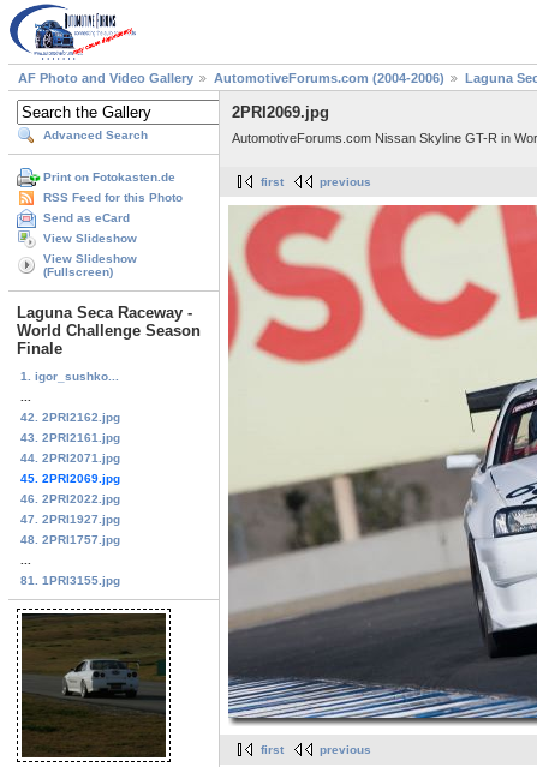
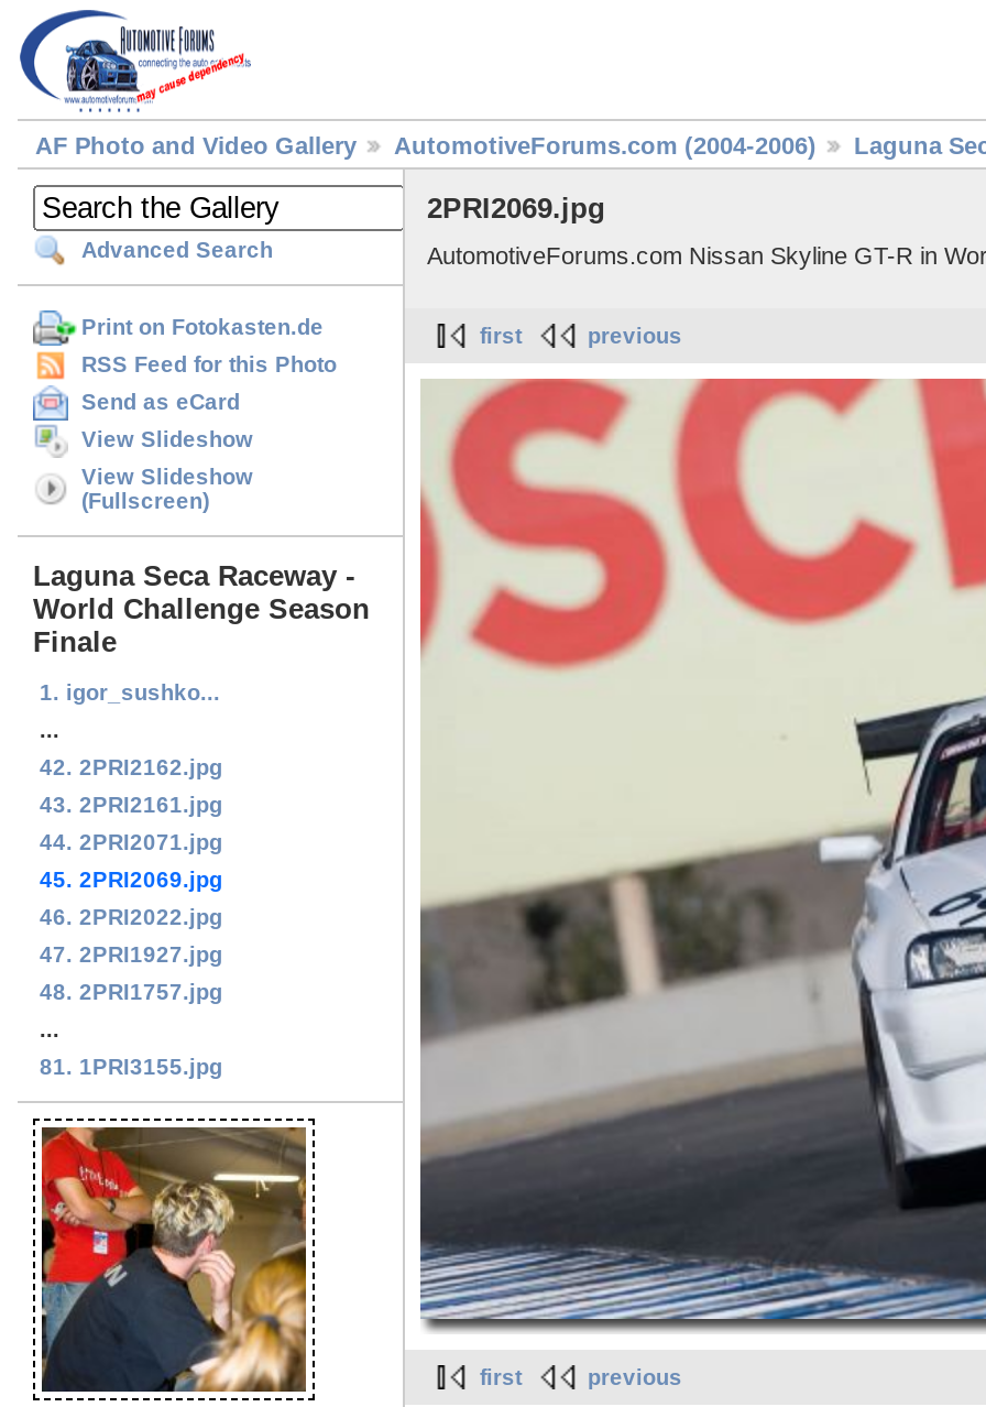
- [image]
+ [image]
